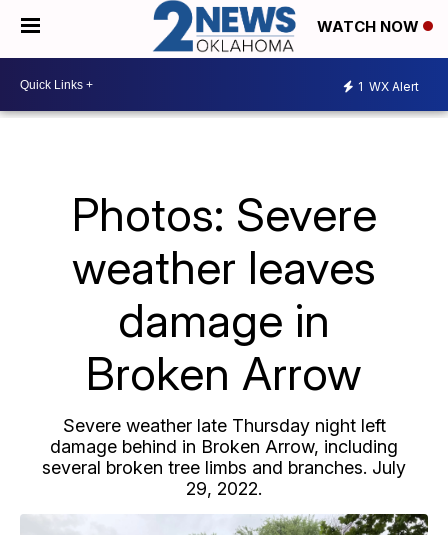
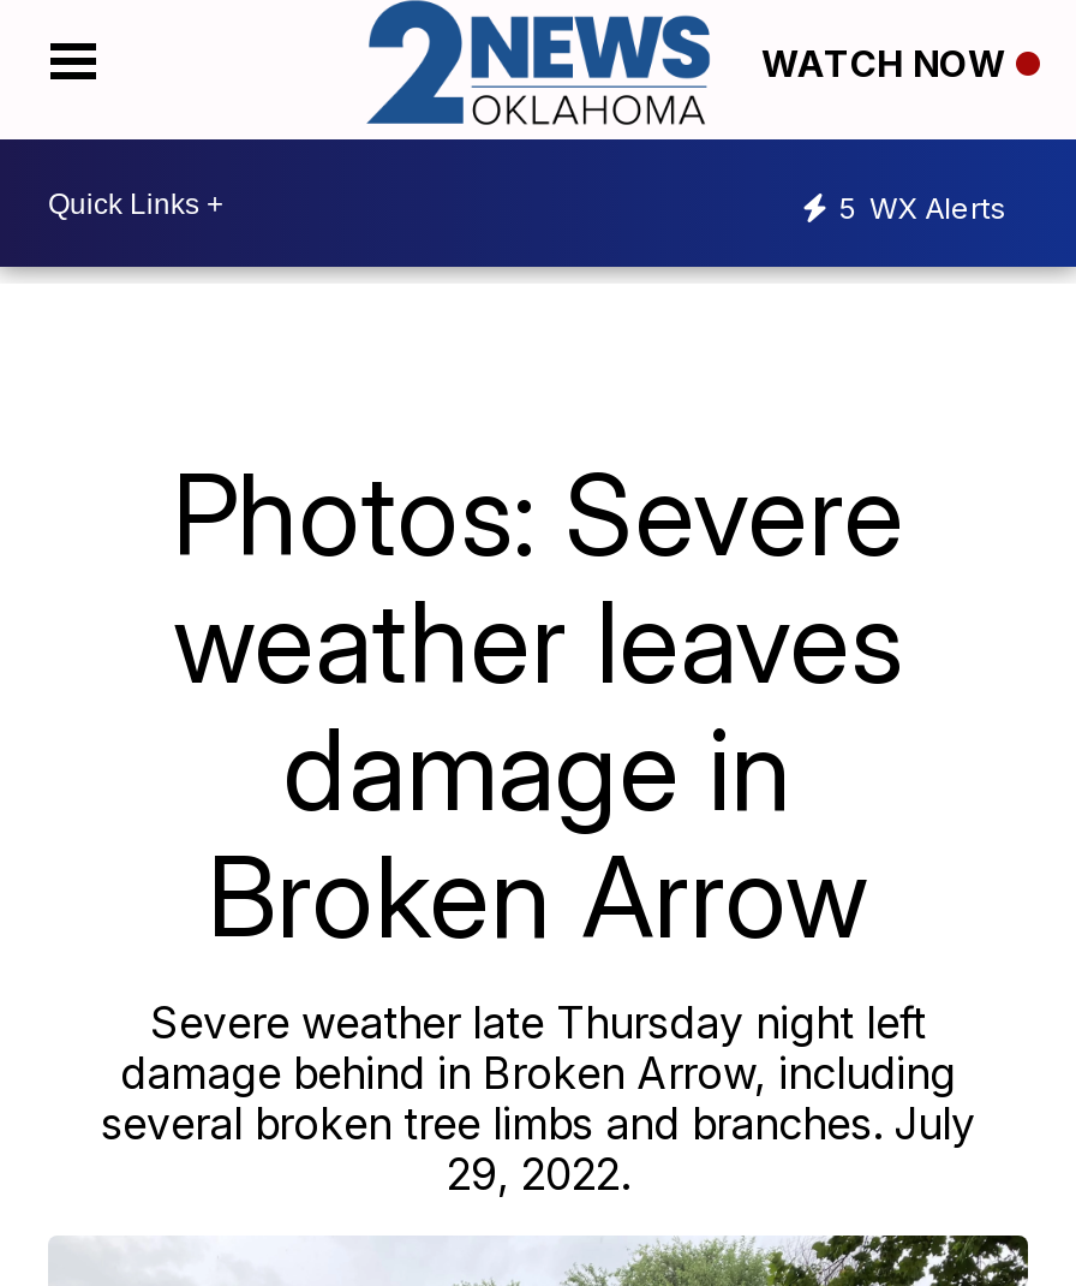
- 1 WX Alert
+ 5 WX Alerts
